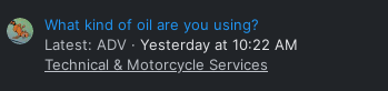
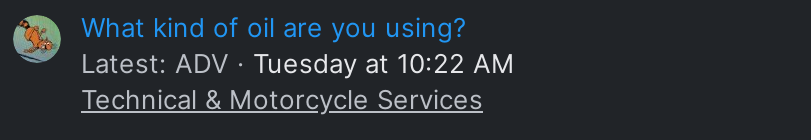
- Yesterday at 10:22 AM
+ Tuesday at 10:22 AM
